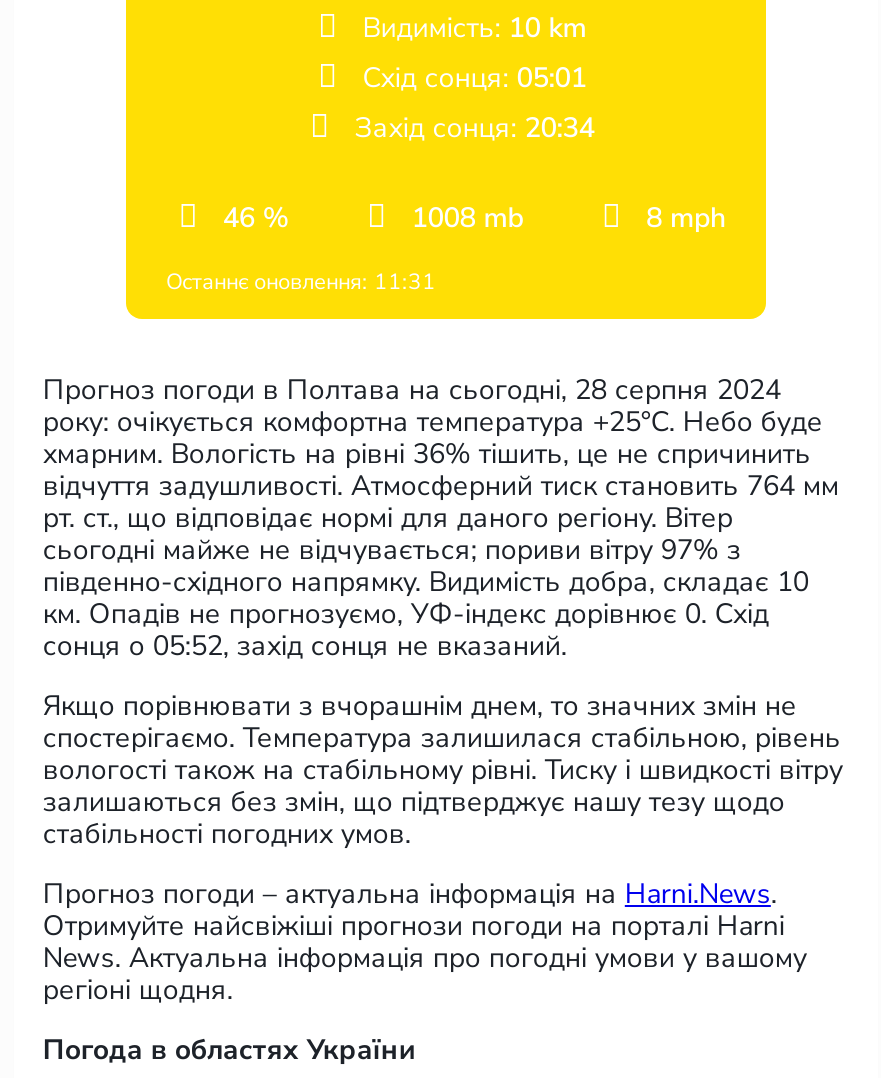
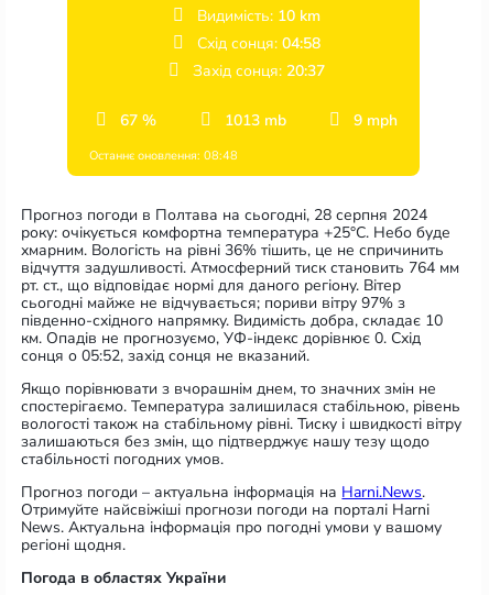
- Схід сонця: 05:01
+ Схід сонця: 04:58

- Захід сонця: 20:34
+ Захід сонця: 20:37

- 46 %
- 1008 mb
- 8 mph
+ 67 %
+ 1013 mb
+ 9 mph

- Останнє оновлення: 11:31
+ Останнє оновлення: 08:48
